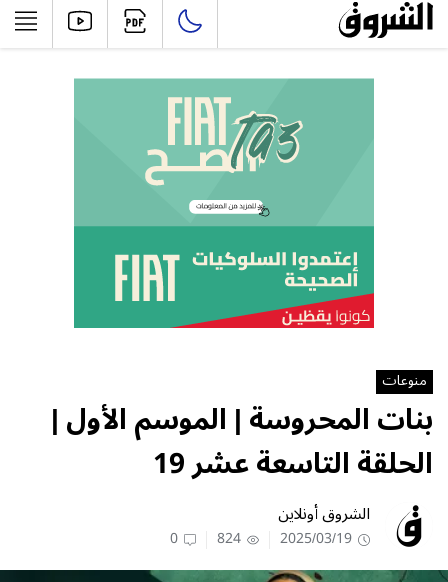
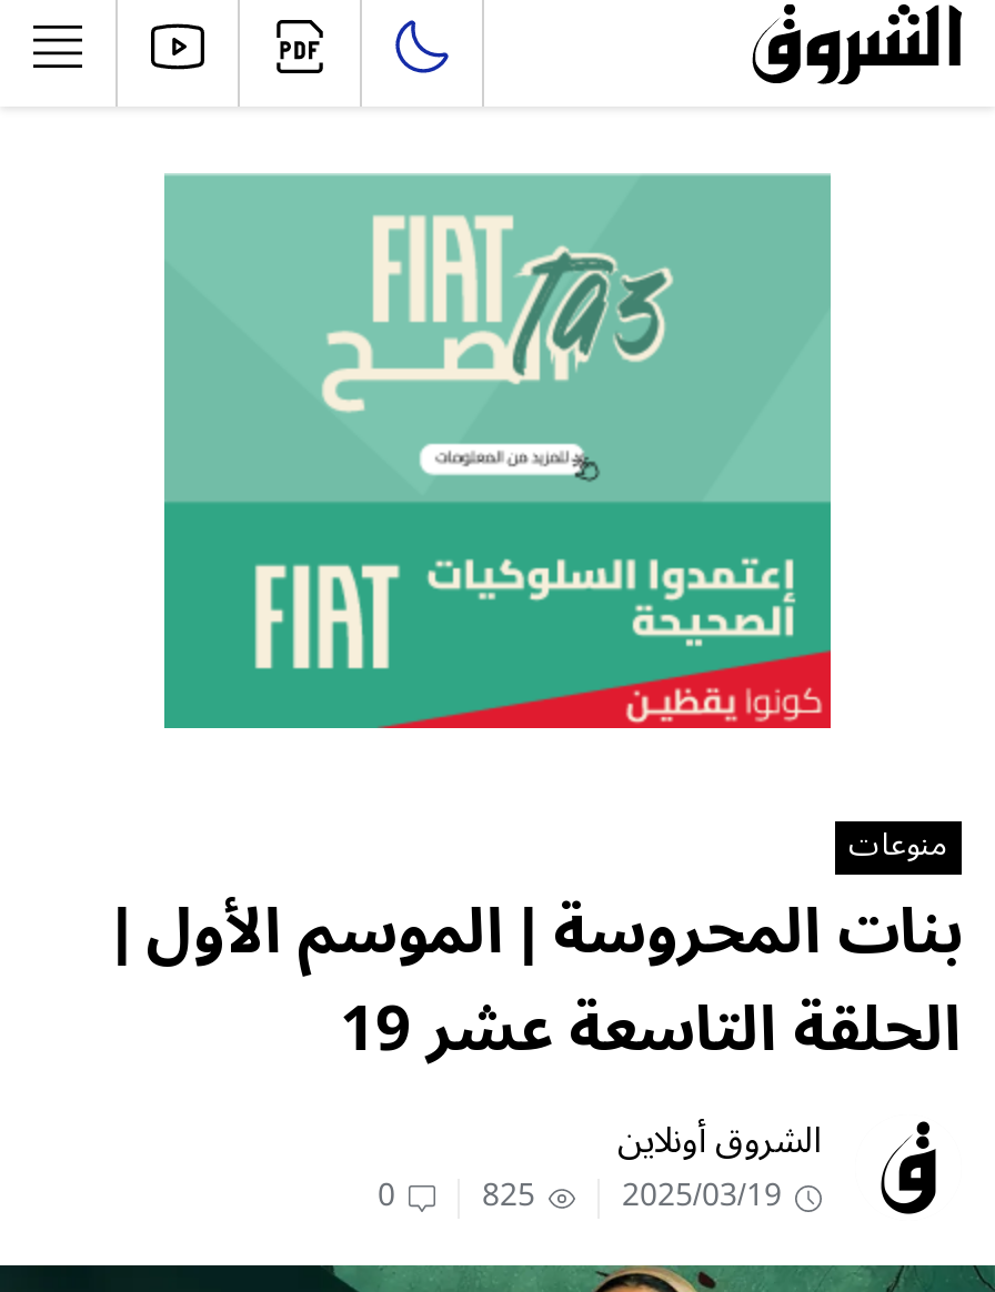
- 0 824 2025/03/19
+ 0 825 2025/03/19
